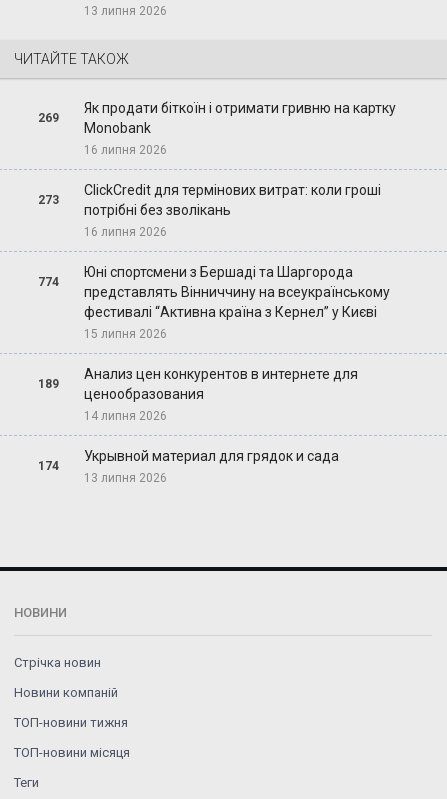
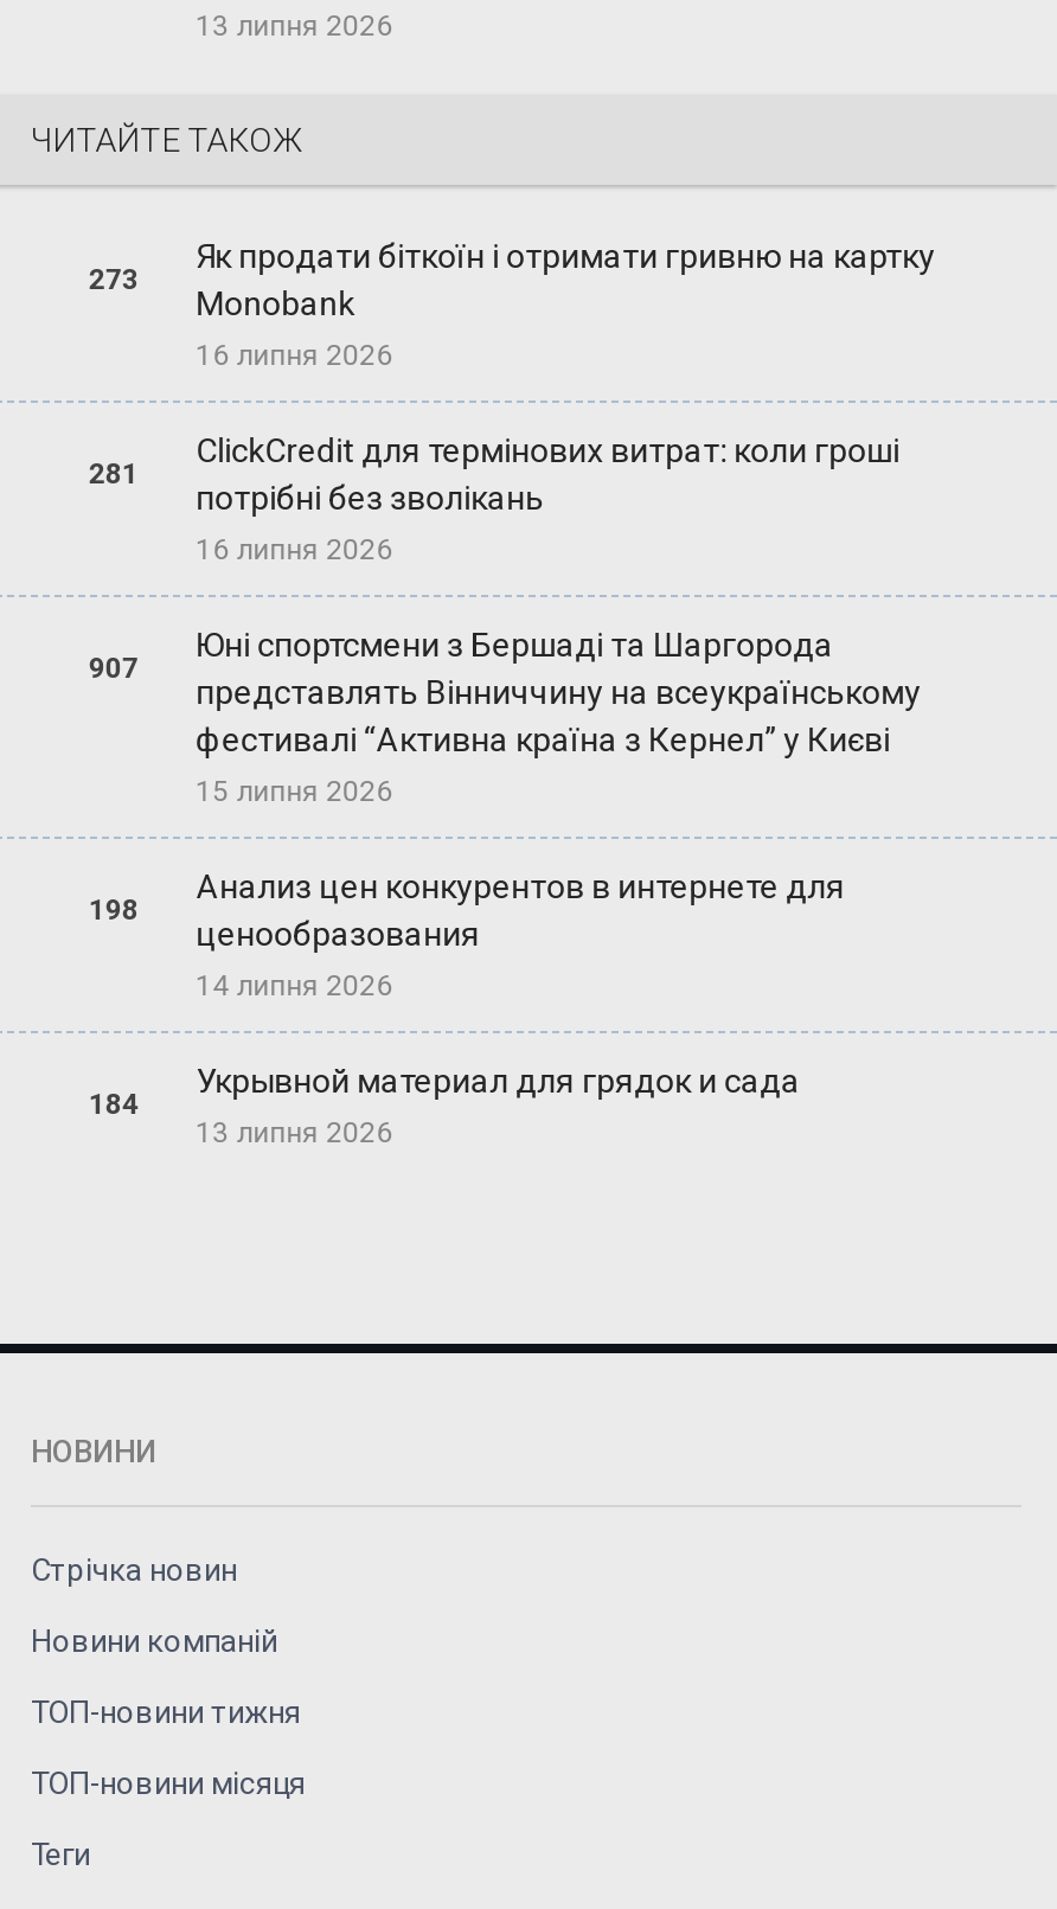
- 269
+ 273

- 273
+ 281

- 774
+ 907

- 189
+ 198

- 174
+ 184
